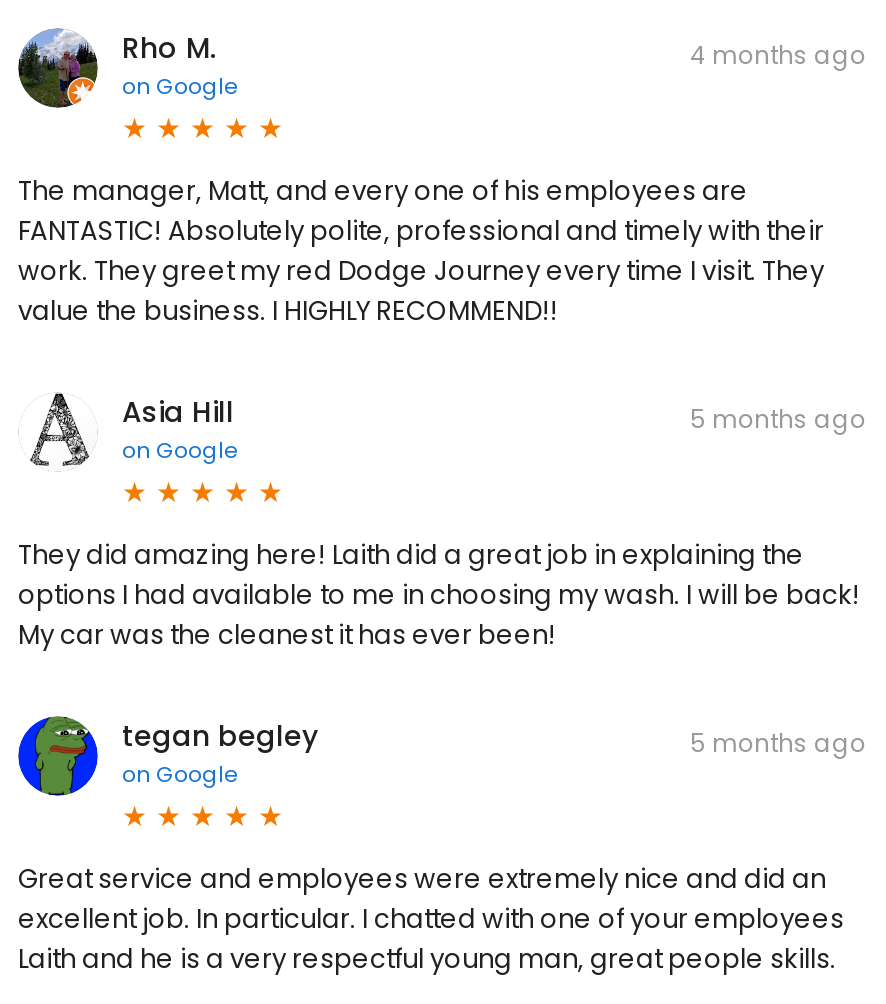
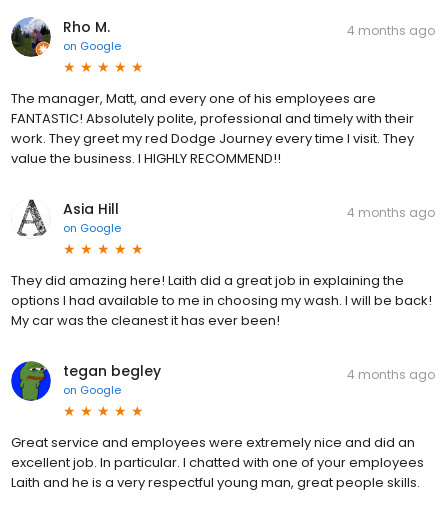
- 5 months ago
+ 4 months ago

- 5 months ago
+ 4 months ago
